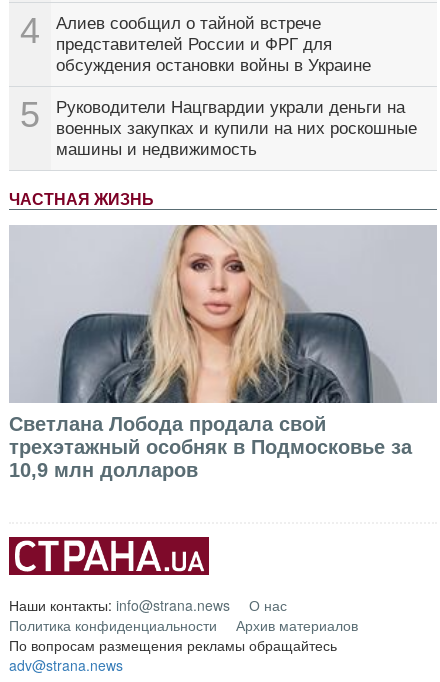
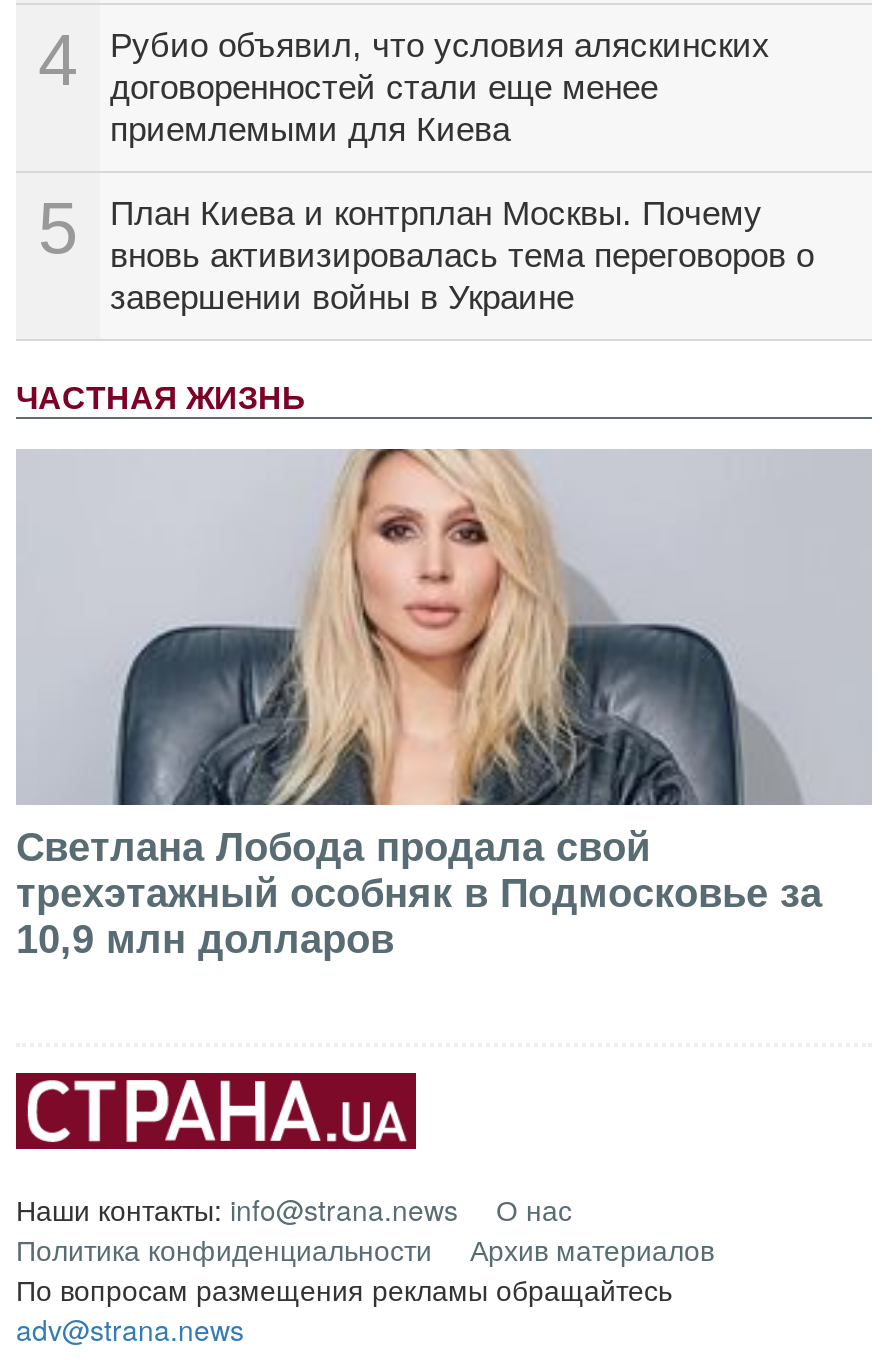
- Алиев сообщил о тайной встрече
- представителей России и ФРГ для
- обсуждения остановки войны в Украине
+ Рубио объявил, что условия аляскинских
+ договоренностей стали еще менее
+ приемлемыми для Киева

- Руководители Нацгвардии украли деньги на
- военных закупках и купили на них роскошные
- машины и недвижимость
+ План Киева и контрплан Москвы. Почему
+ вновь активизировалась тема переговоров о
+ завершении войны в Украине
